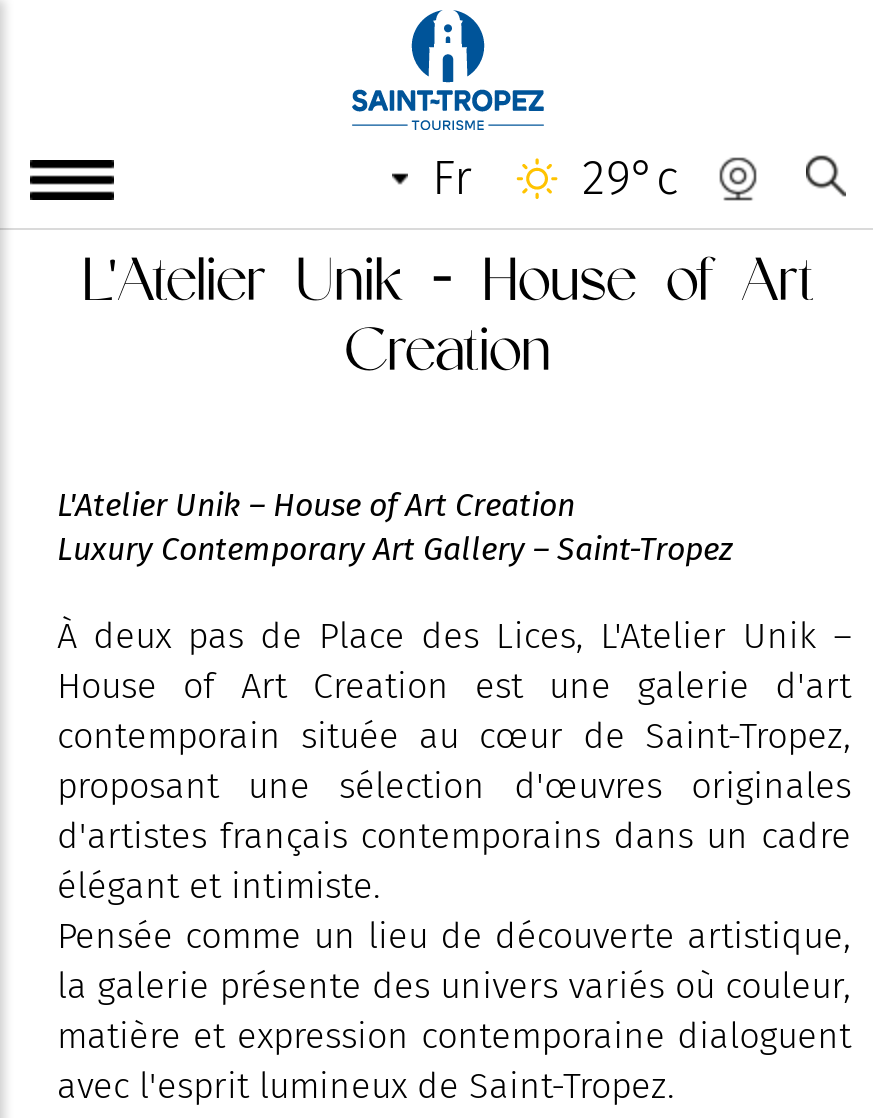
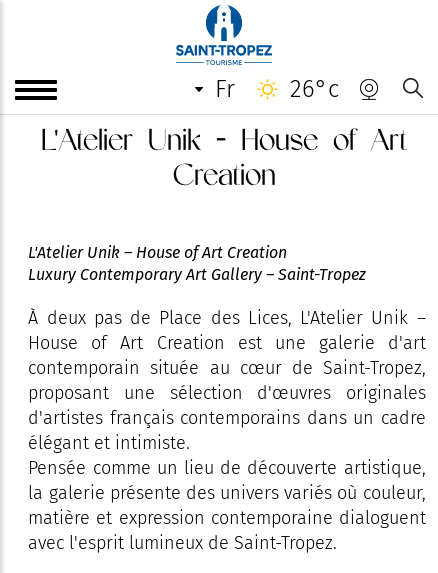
- 29°c
+ 26°c
